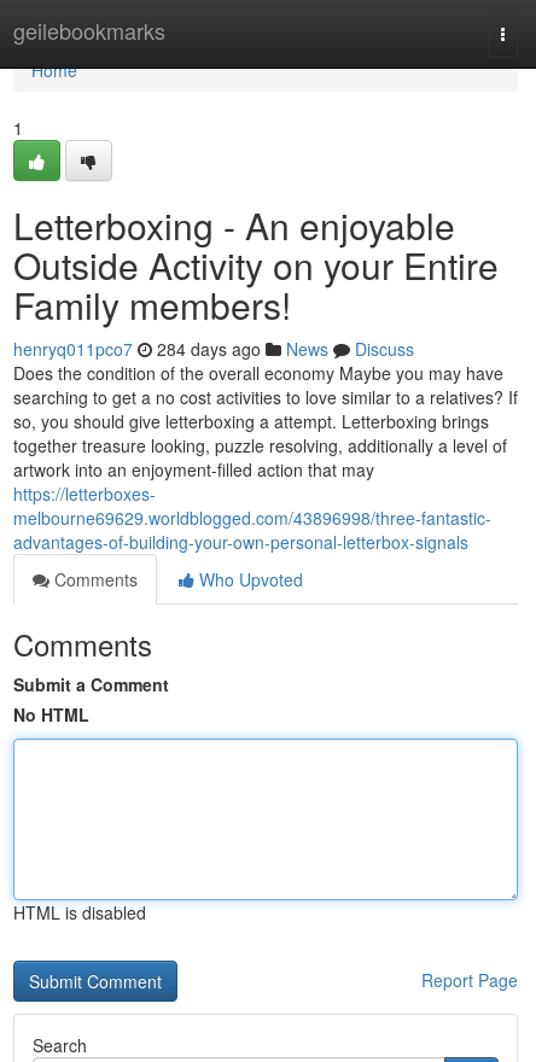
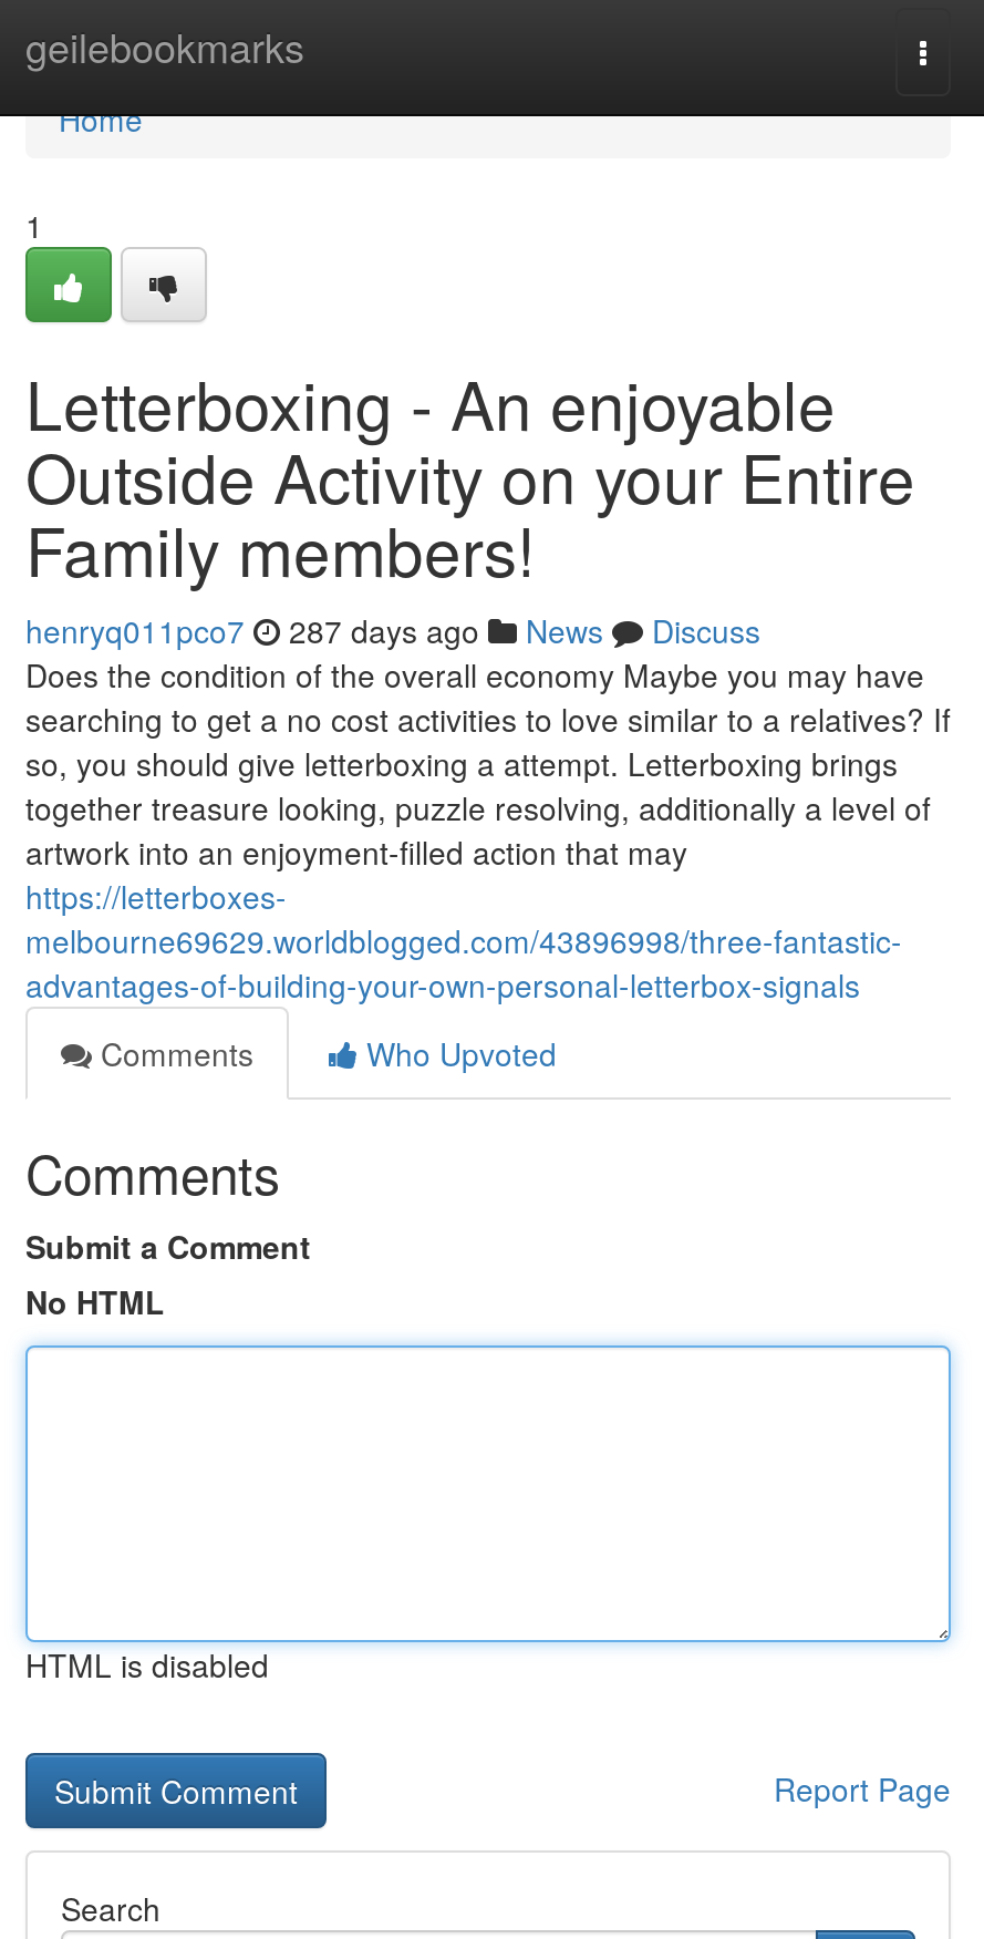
- henryq011pco7 284 days ago News Discuss
+ henryq011pco7 287 days ago News Discuss
